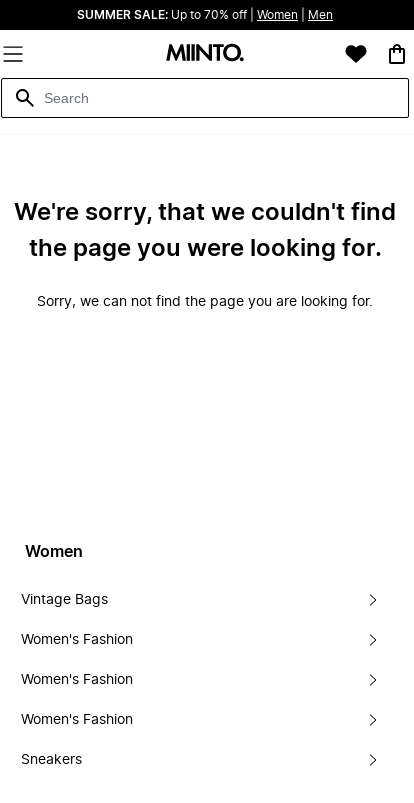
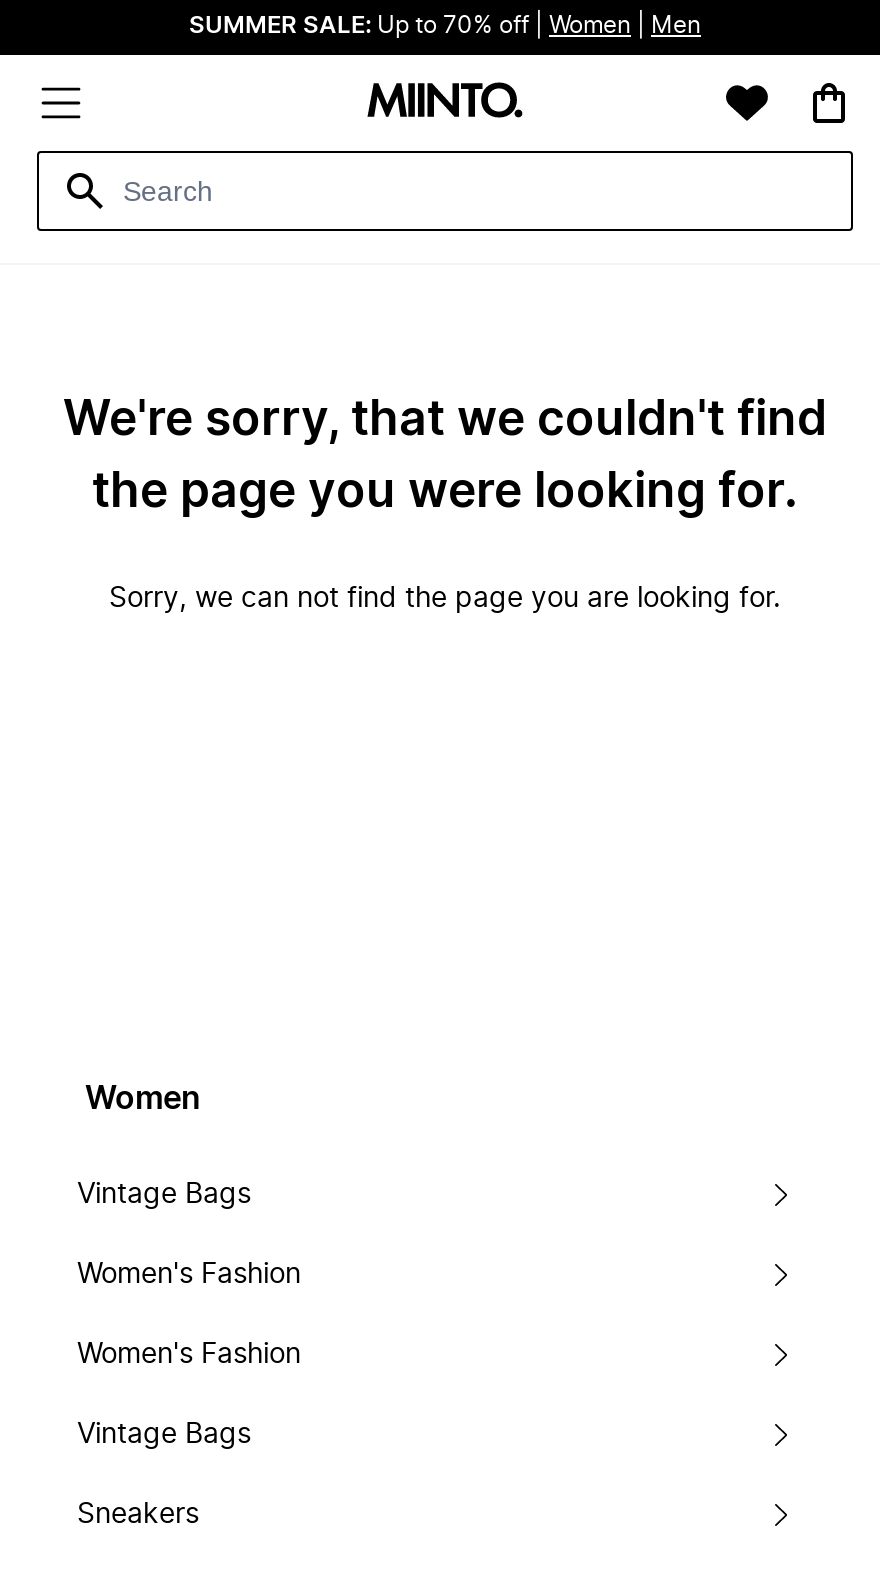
- Women's Fashion
+ Vintage Bags
